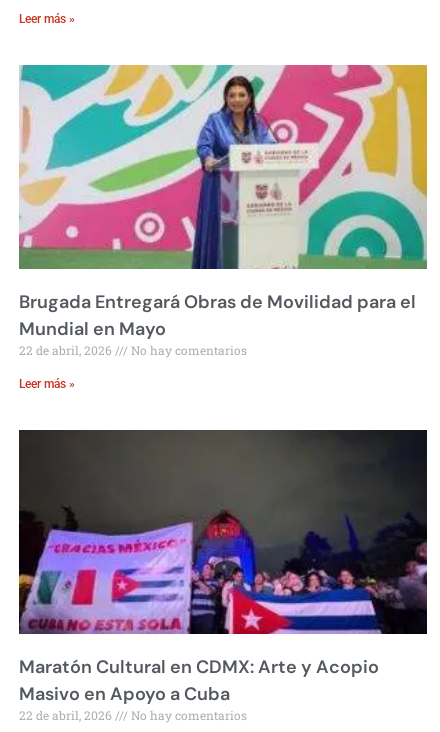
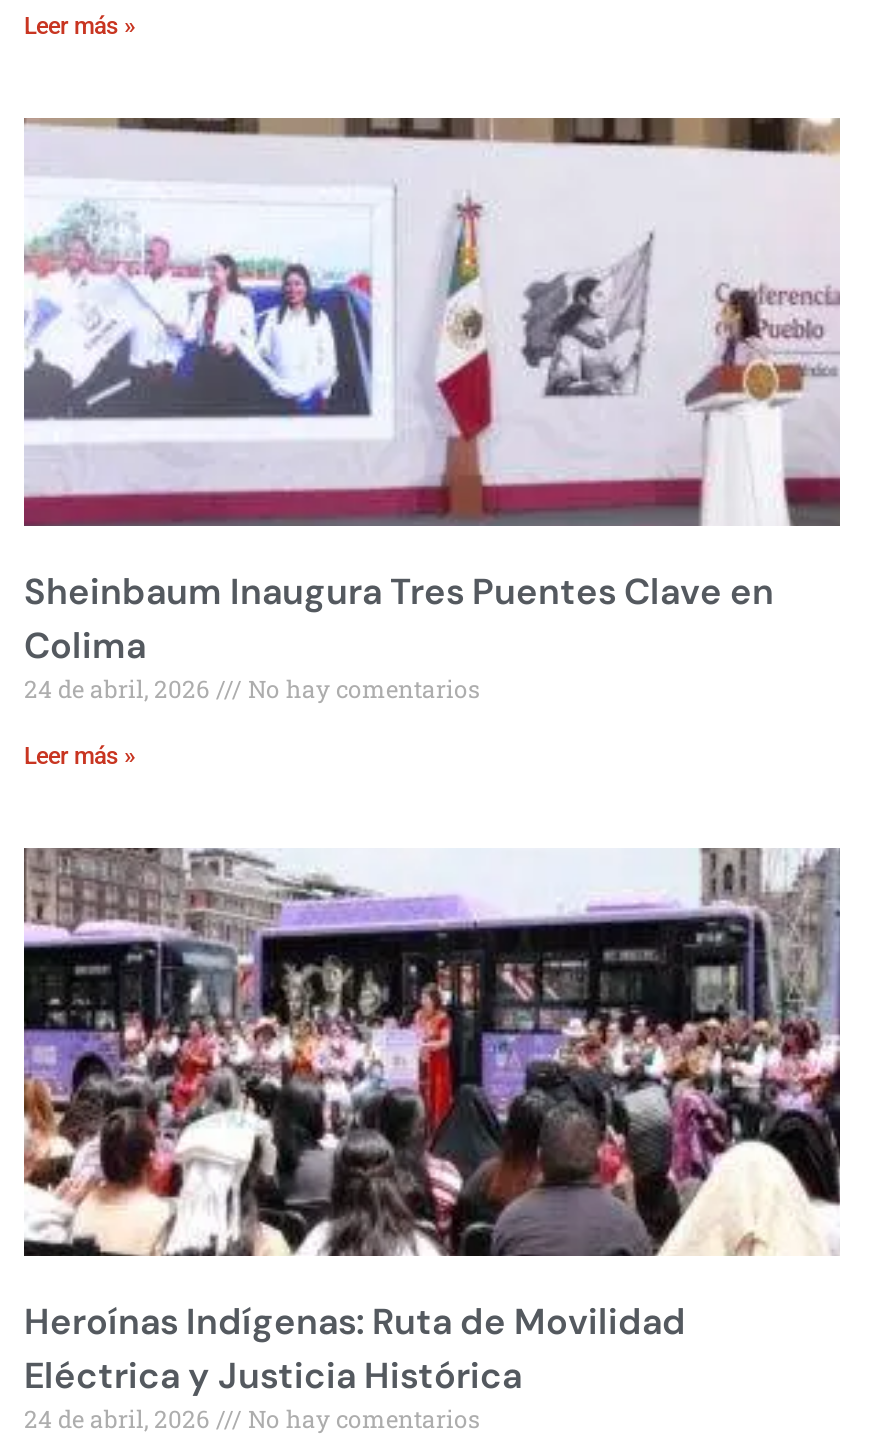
- [image]
- Brugada Entregará Obras de Movilidad para el
- Mundial en Mayo
- 22 de abril, 2026
+ [image]
+ Sheinbaum Inaugura Tres Puentes Clave en
+ Colima
+ 24 de abril, 2026

- [image]
- Maratón Cultural en CDMX: Arte y Acopio
- Masivo en Apoyo a Cuba
- 22 de abril, 2026
+ [image]
+ Heroínas Indígenas: Ruta de Movilidad
+ Eléctrica y Justicia Histórica
+ 24 de abril, 2026
